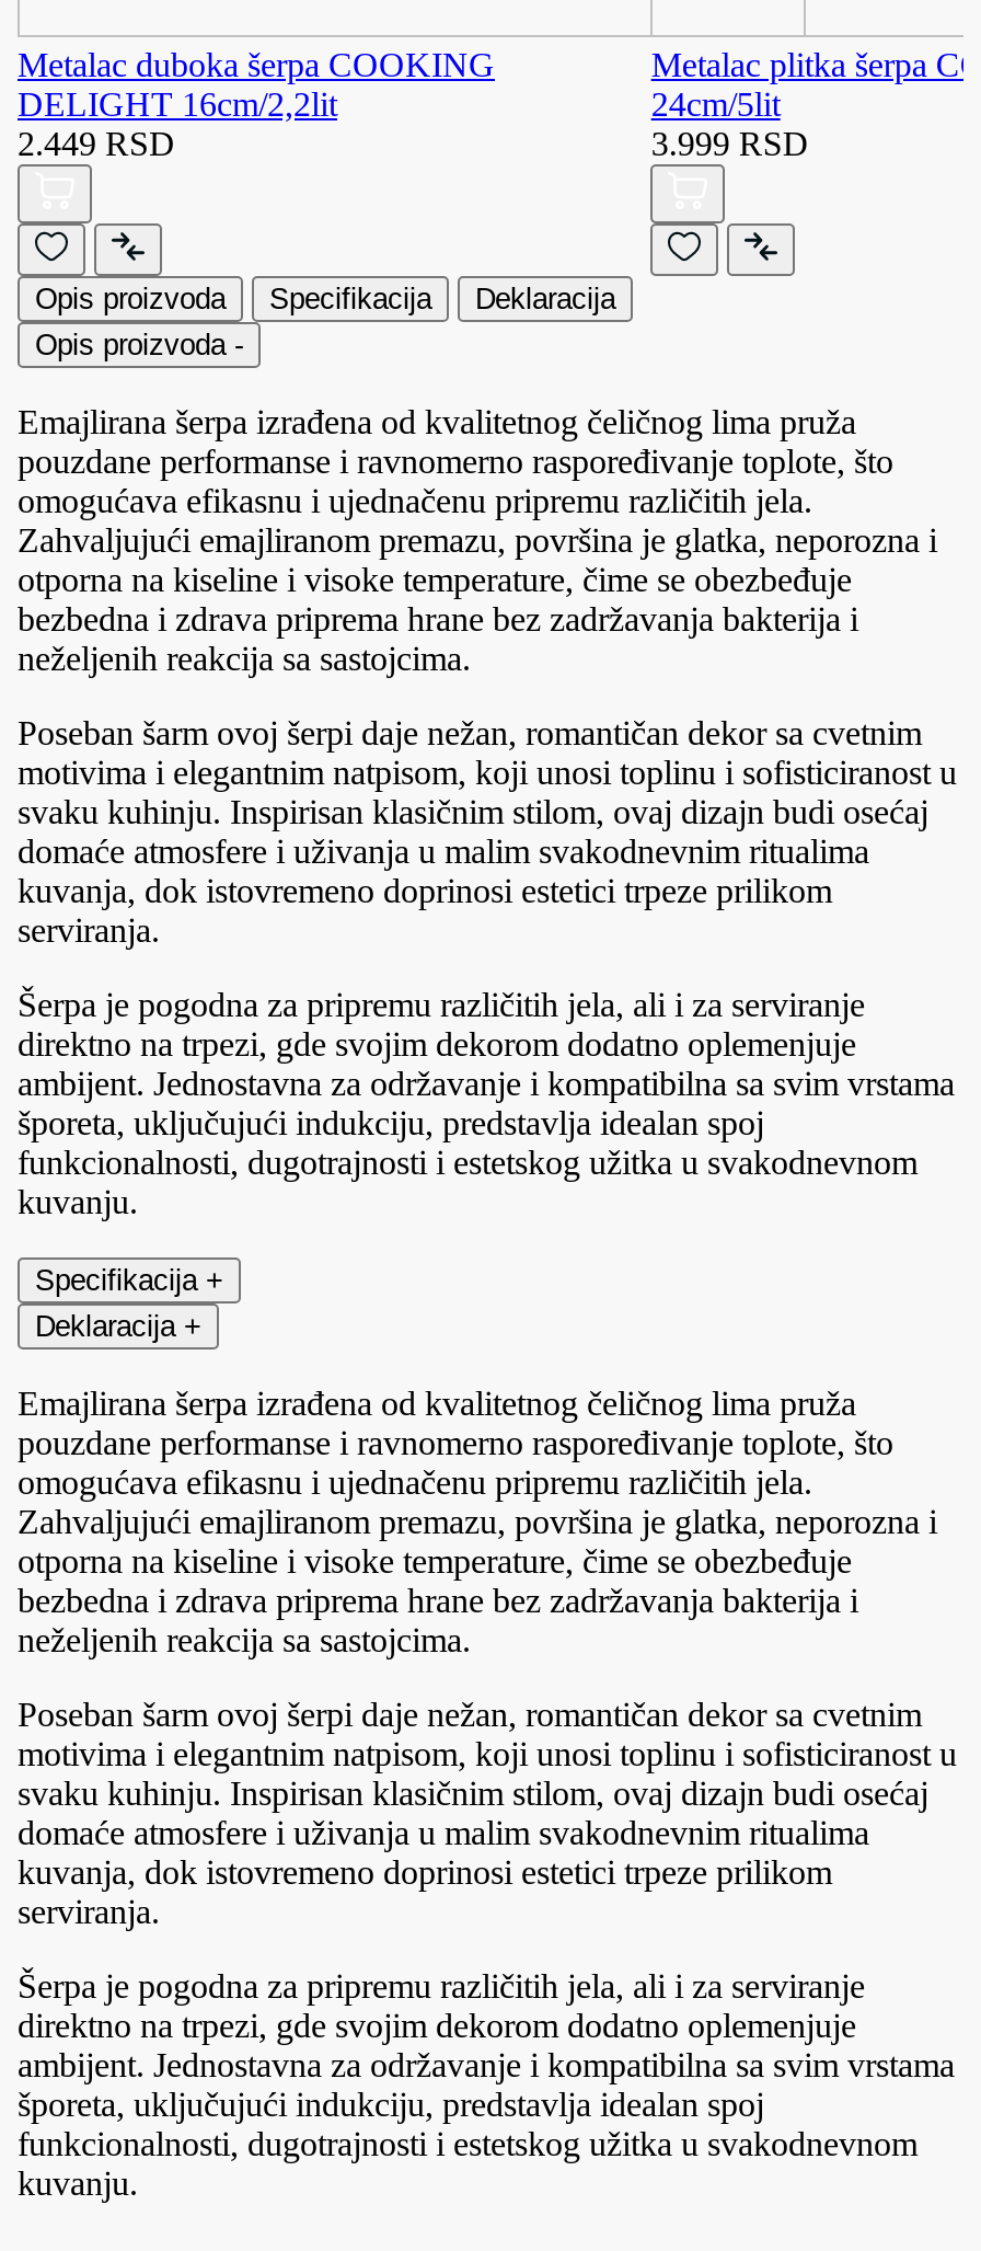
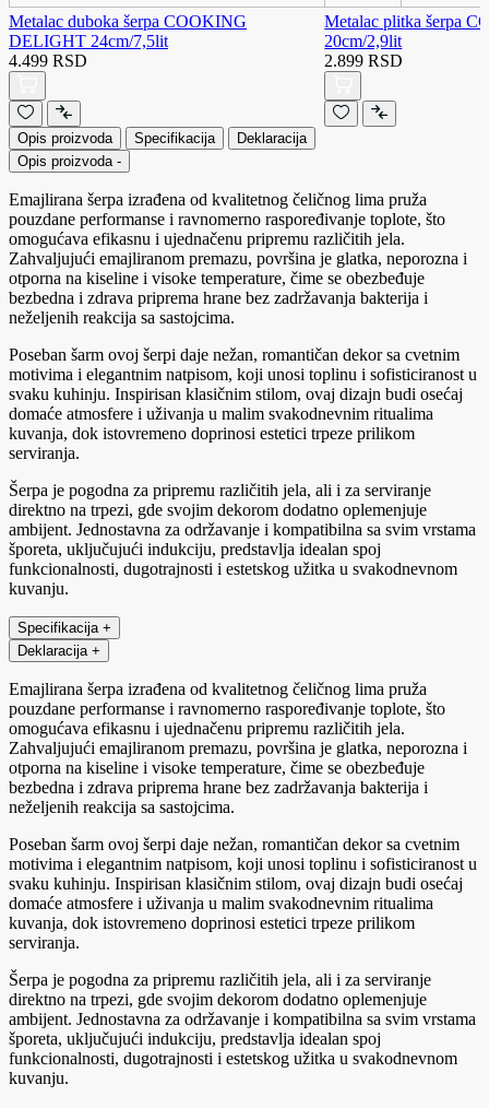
- DELIGHT 16cm/2,2lit
+ DELIGHT 24cm/7,5lit

- 24cm/5lit
- 3.999 RSD
+ 20cm/2,9lit
+ 2.899 RSD

- 2.449 RSD
+ 4.499 RSD
